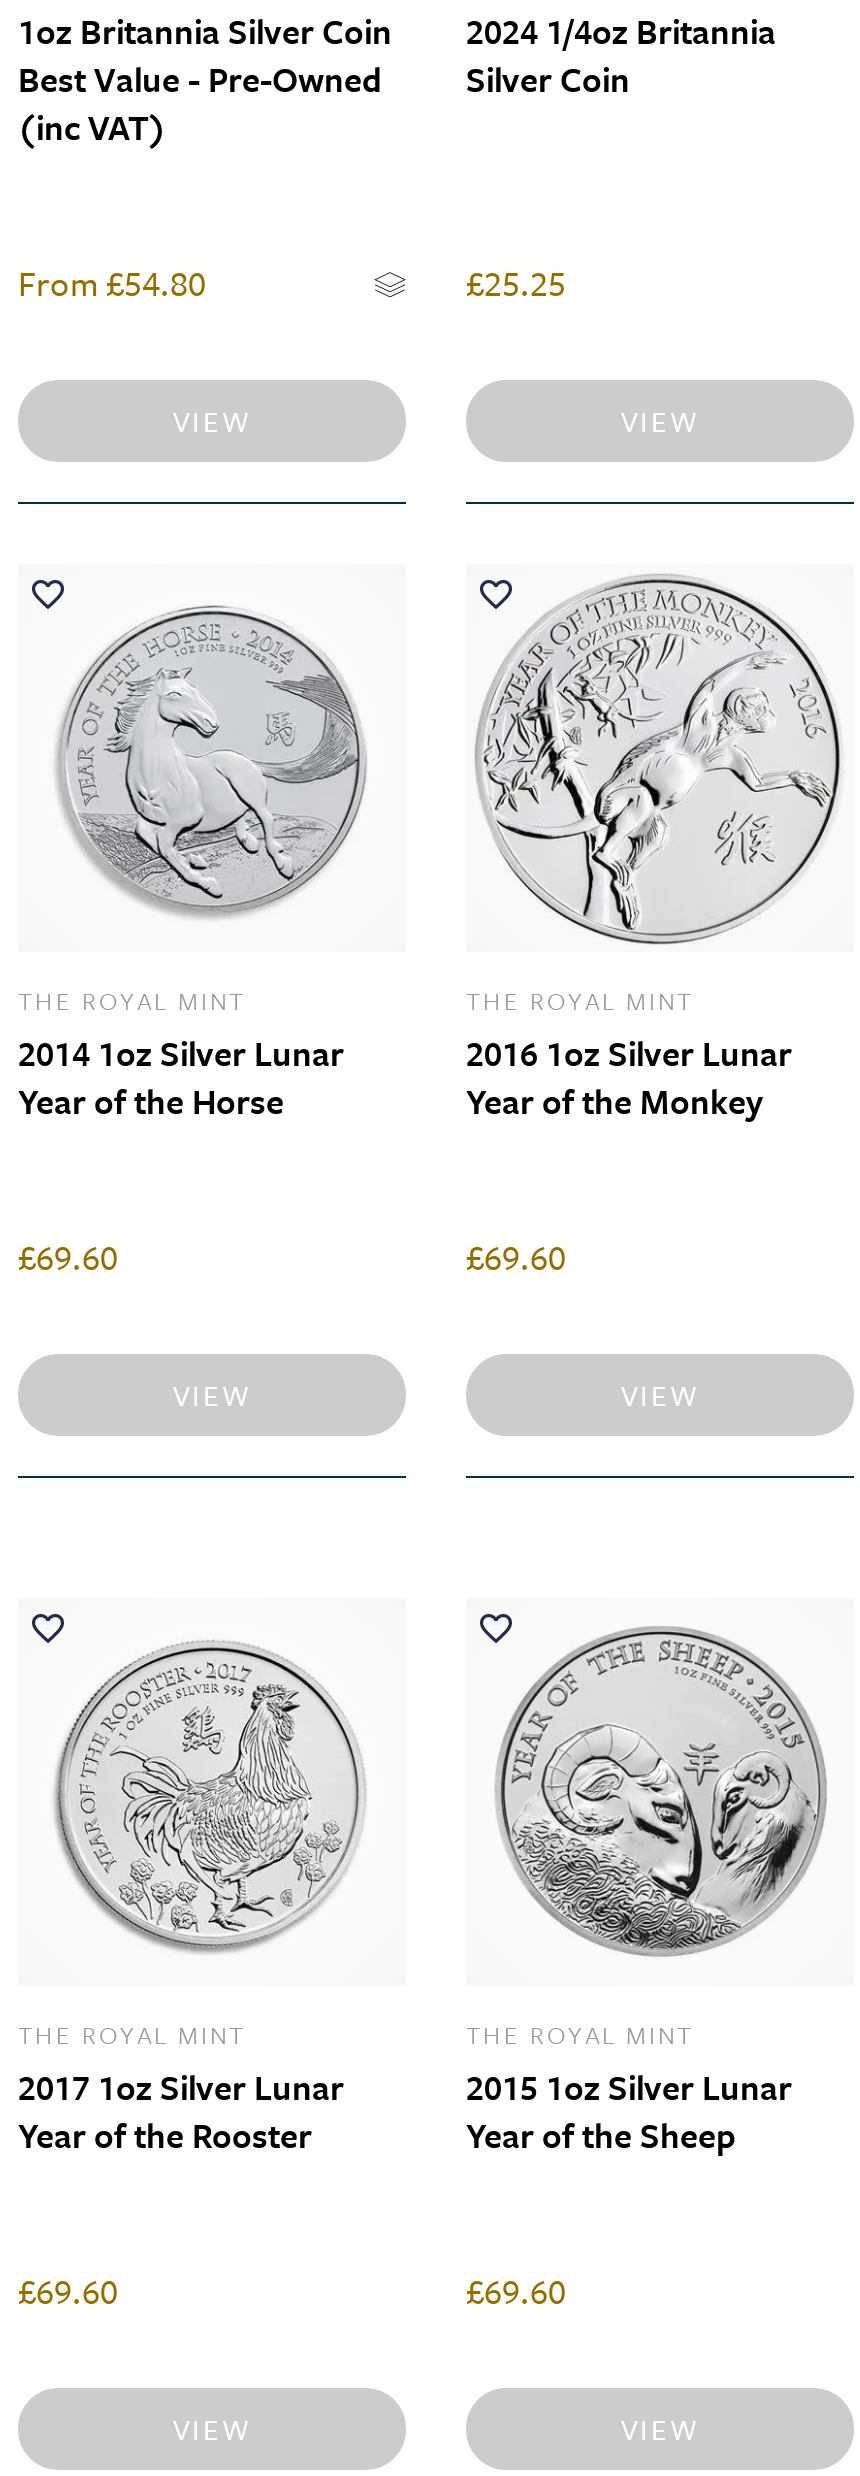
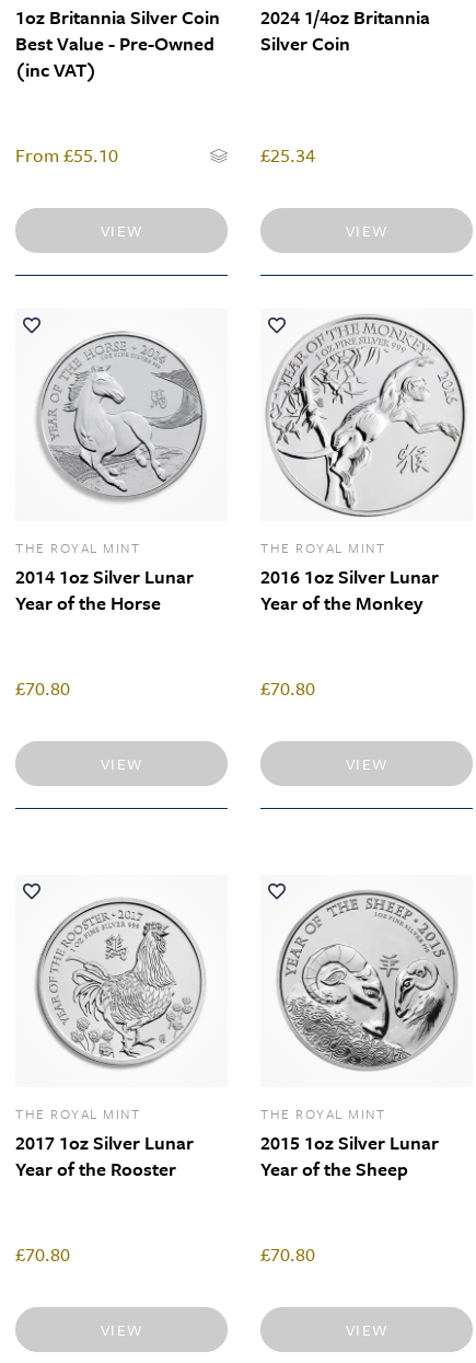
- From £54.80
+ From £55.10

- £25.25
+ £25.34

- £69.60
+ £70.80

- £69.60
+ £70.80

- £69.60
+ £70.80

- £69.60
+ £70.80
